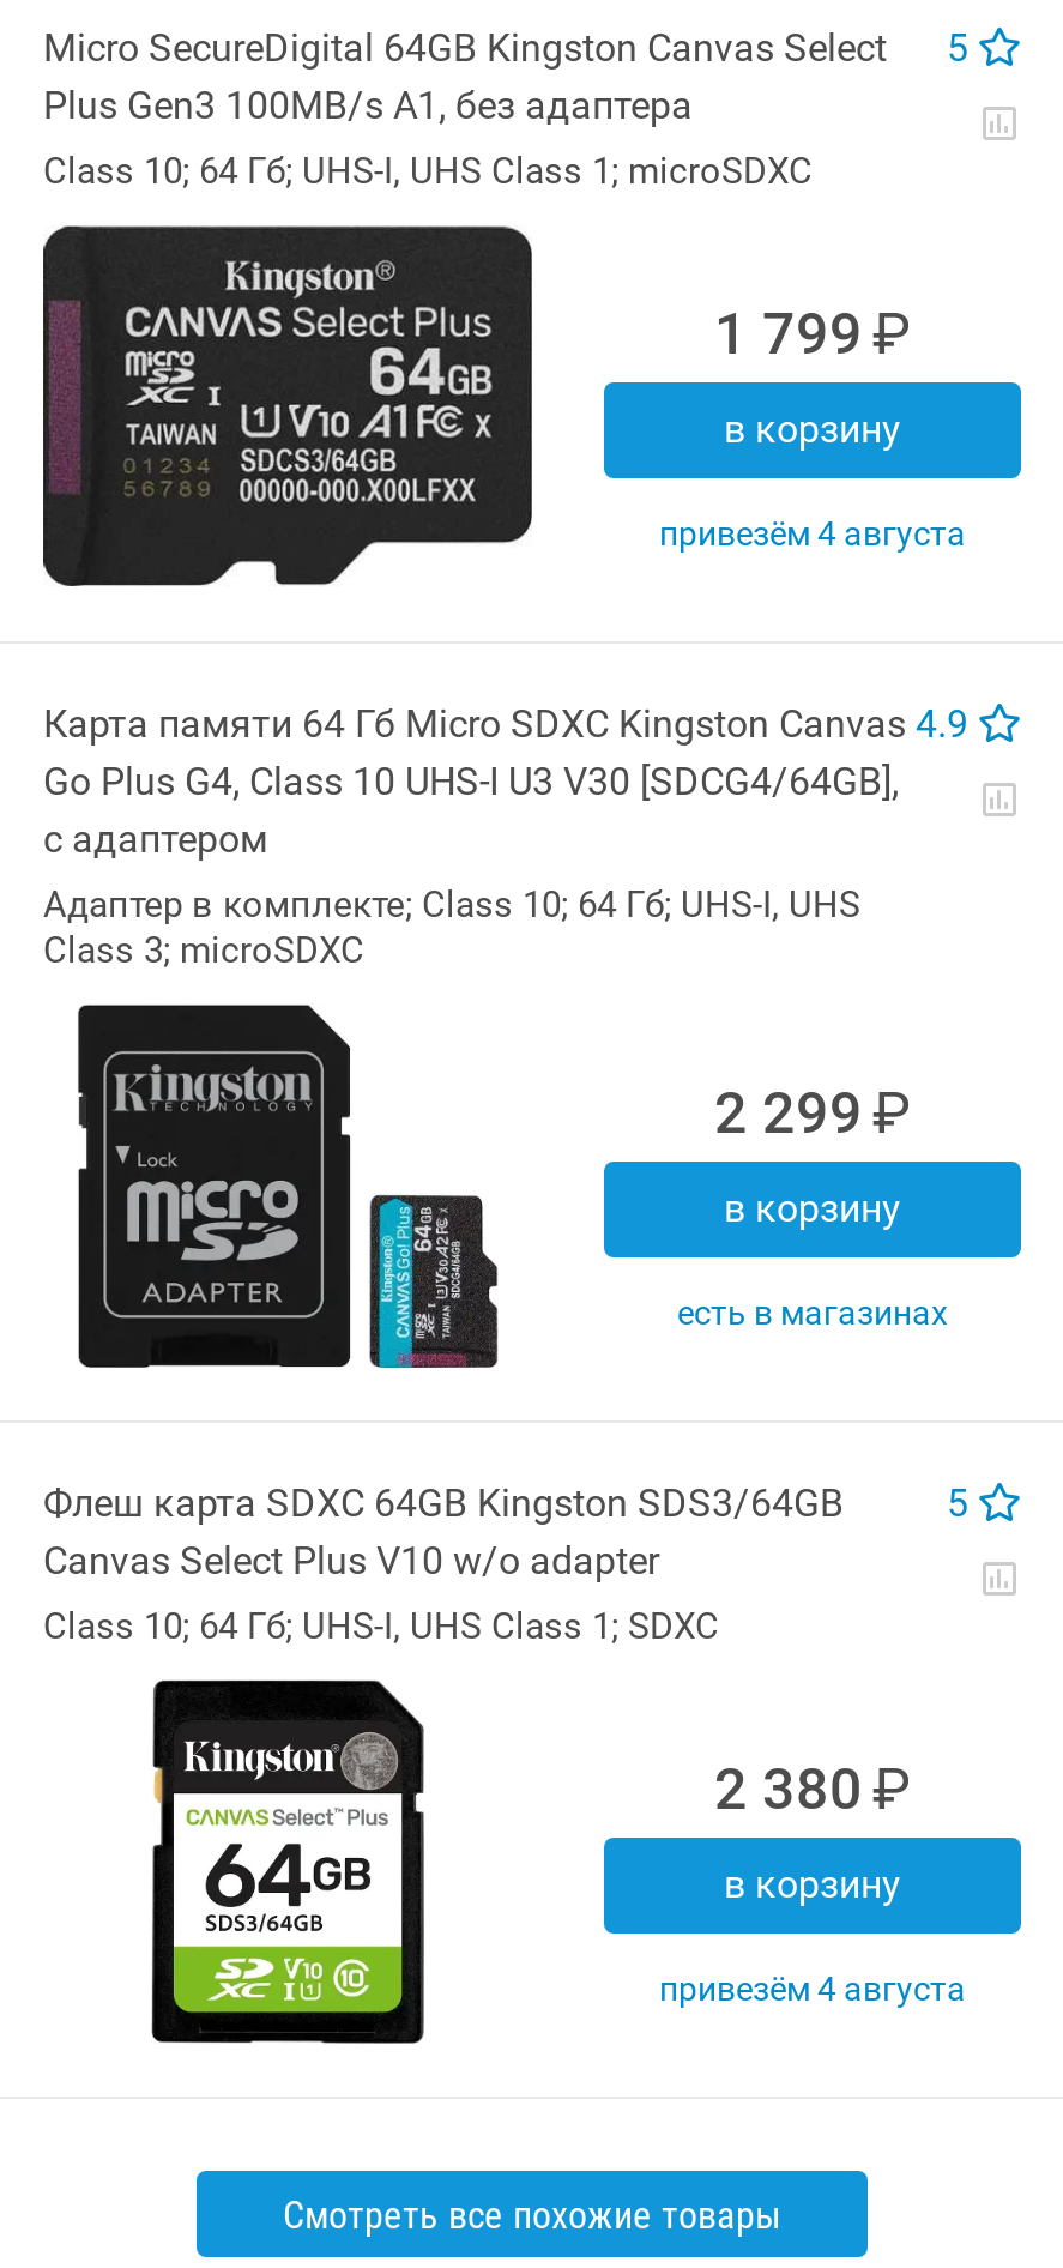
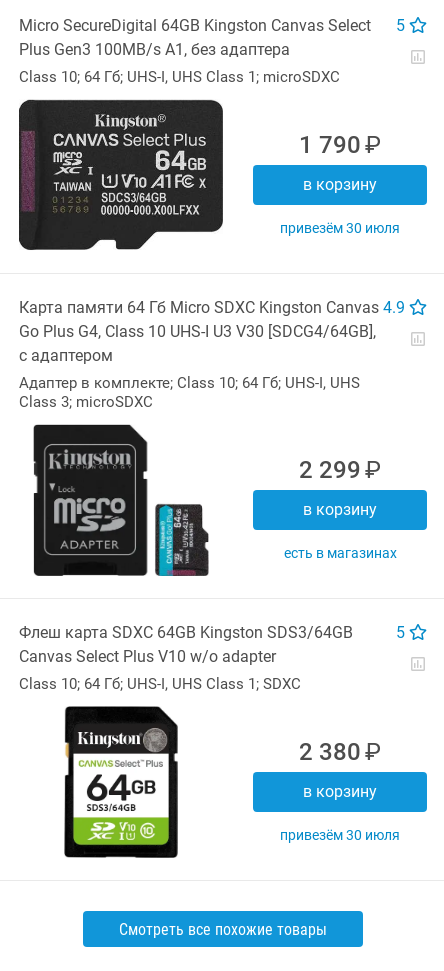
- 1 799
+ 1 790

- Привезём 4 августа
+ Привезём 30 июля

- Привезём 4 августа
+ Привезём 30 июля
